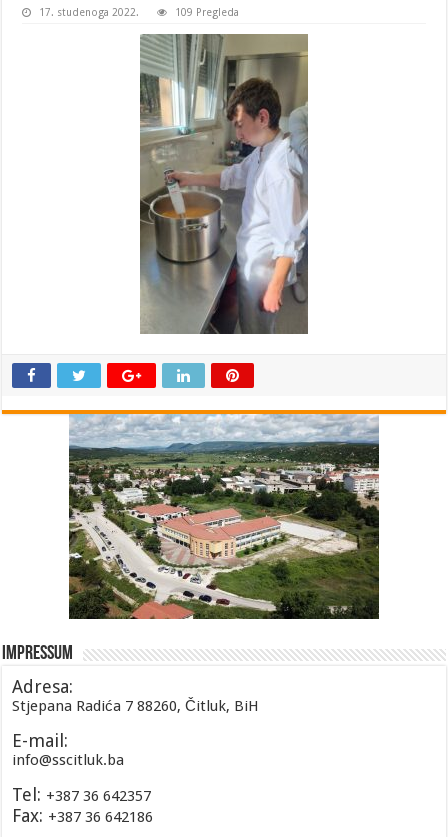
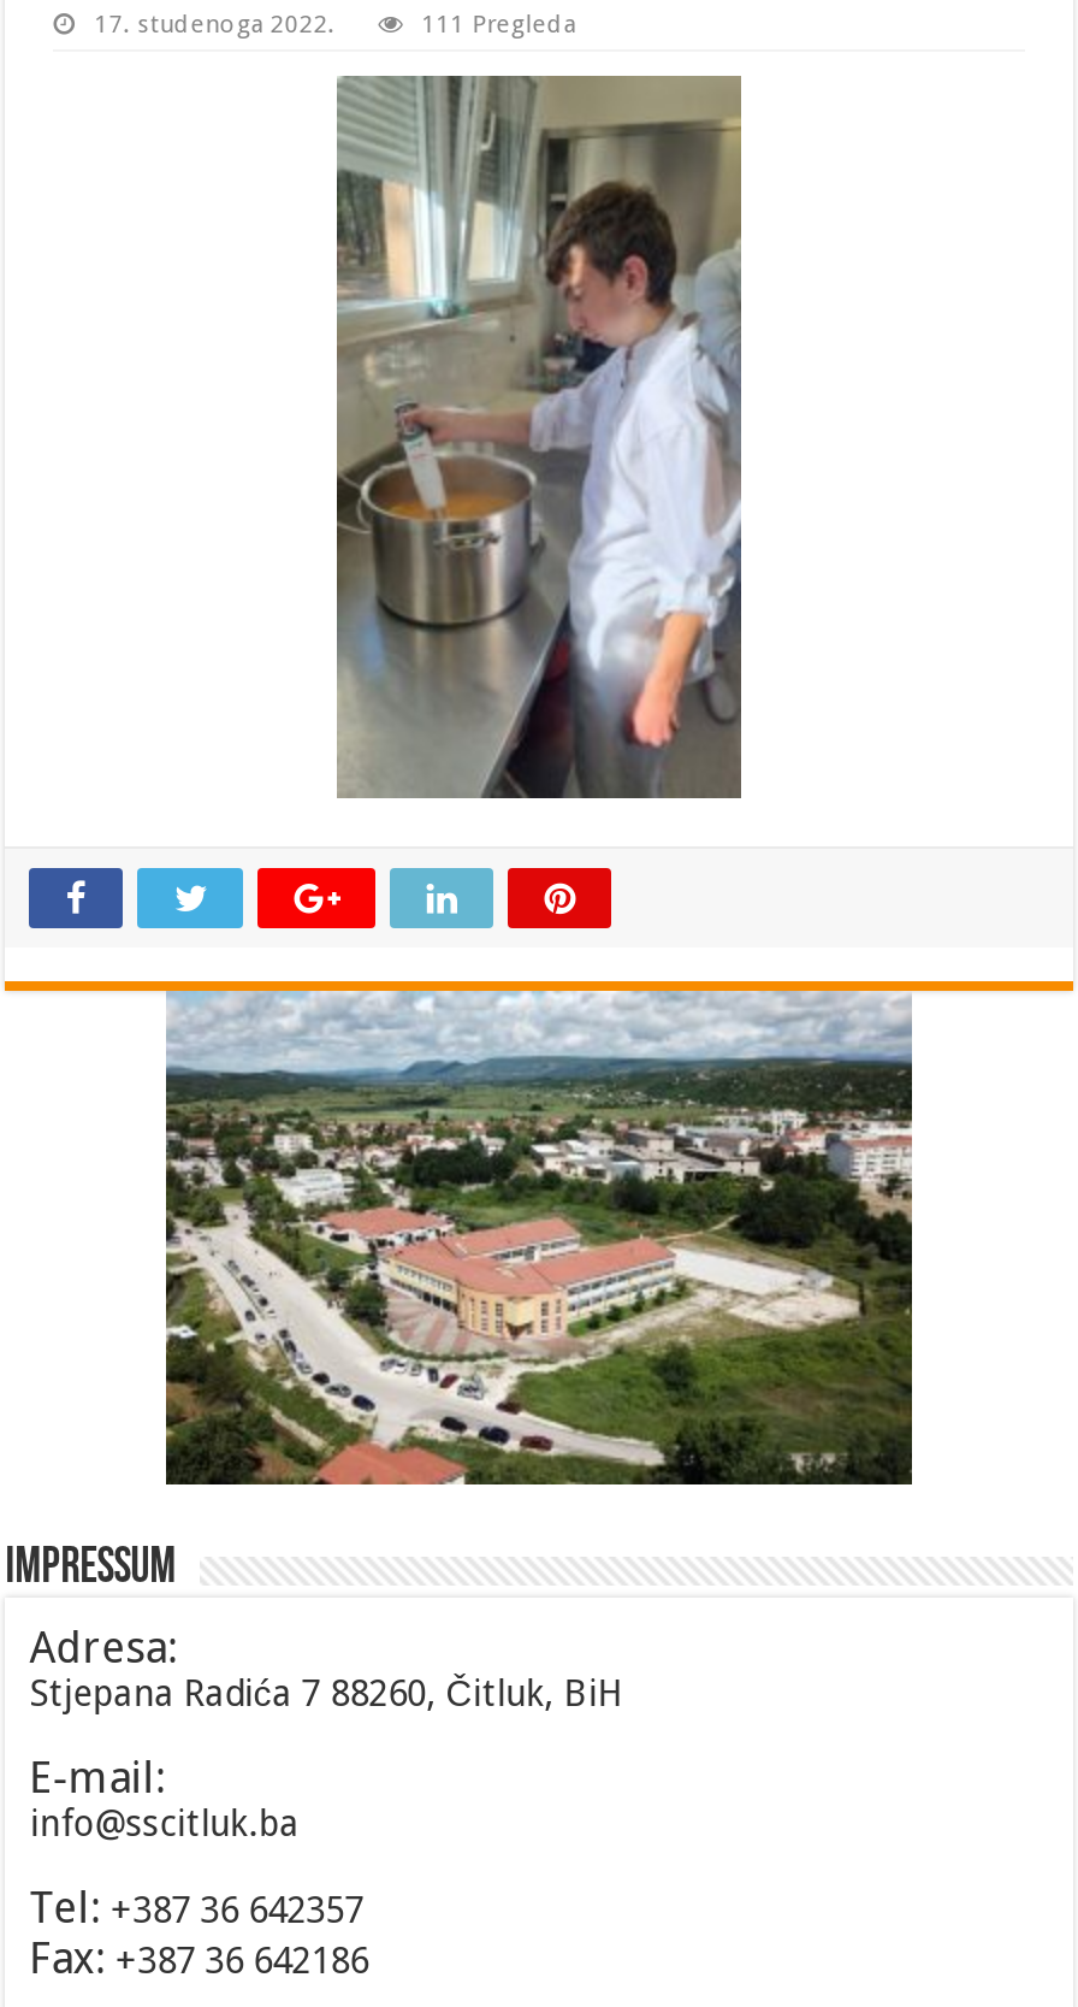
- 109 Pregleda
+ 111 Pregleda
